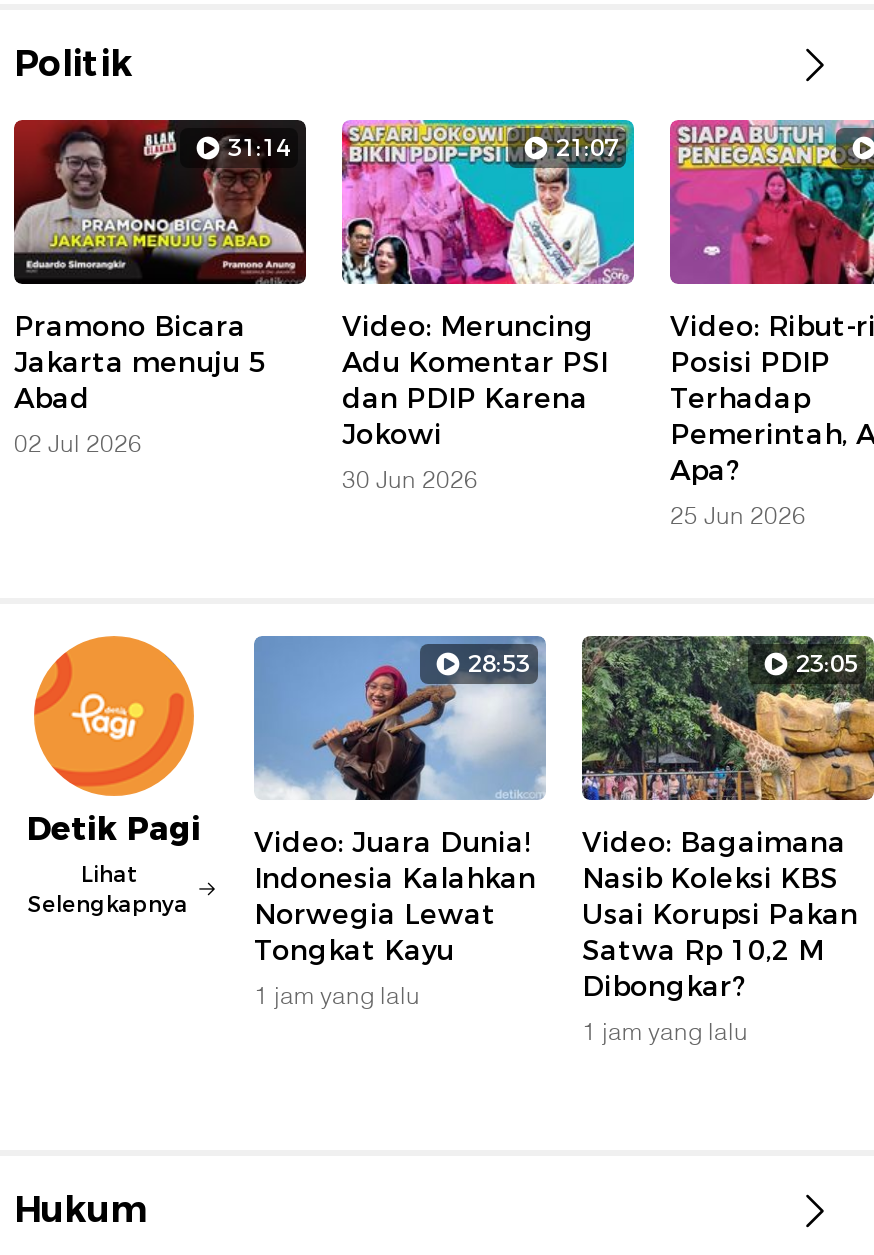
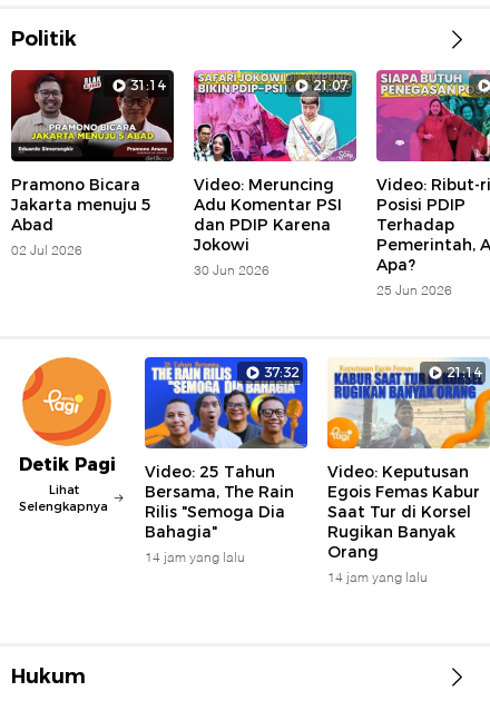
- [image]
- 28:53
+ [image]
+ 37:32

- [image]
- 23:05
+ [image]
+ 21:14

- Video: Juara Dunia!
- Indonesia Kalahkan
- Norwegia Lewat
- Tongkat Kayu
- 1 jam yang lalu
+ Video: 25 Tahun
+ Bersama, The Rain
+ Rilis "Semoga Dia
+ Bahagia"
+ 14 jam yang lalu

- Video: Bagaimana
- Nasib Koleksi KBS
- Usai Korupsi Pakan
- Satwa Rp 10,2 M
- Dibongkar?
- 1 jam yang lalu
+ Video: Keputusan
+ Egois Femas Kabur
+ Saat Tur di Korsel
+ Rugikan Banyak
+ Orang
+ 14 jam yang lalu
